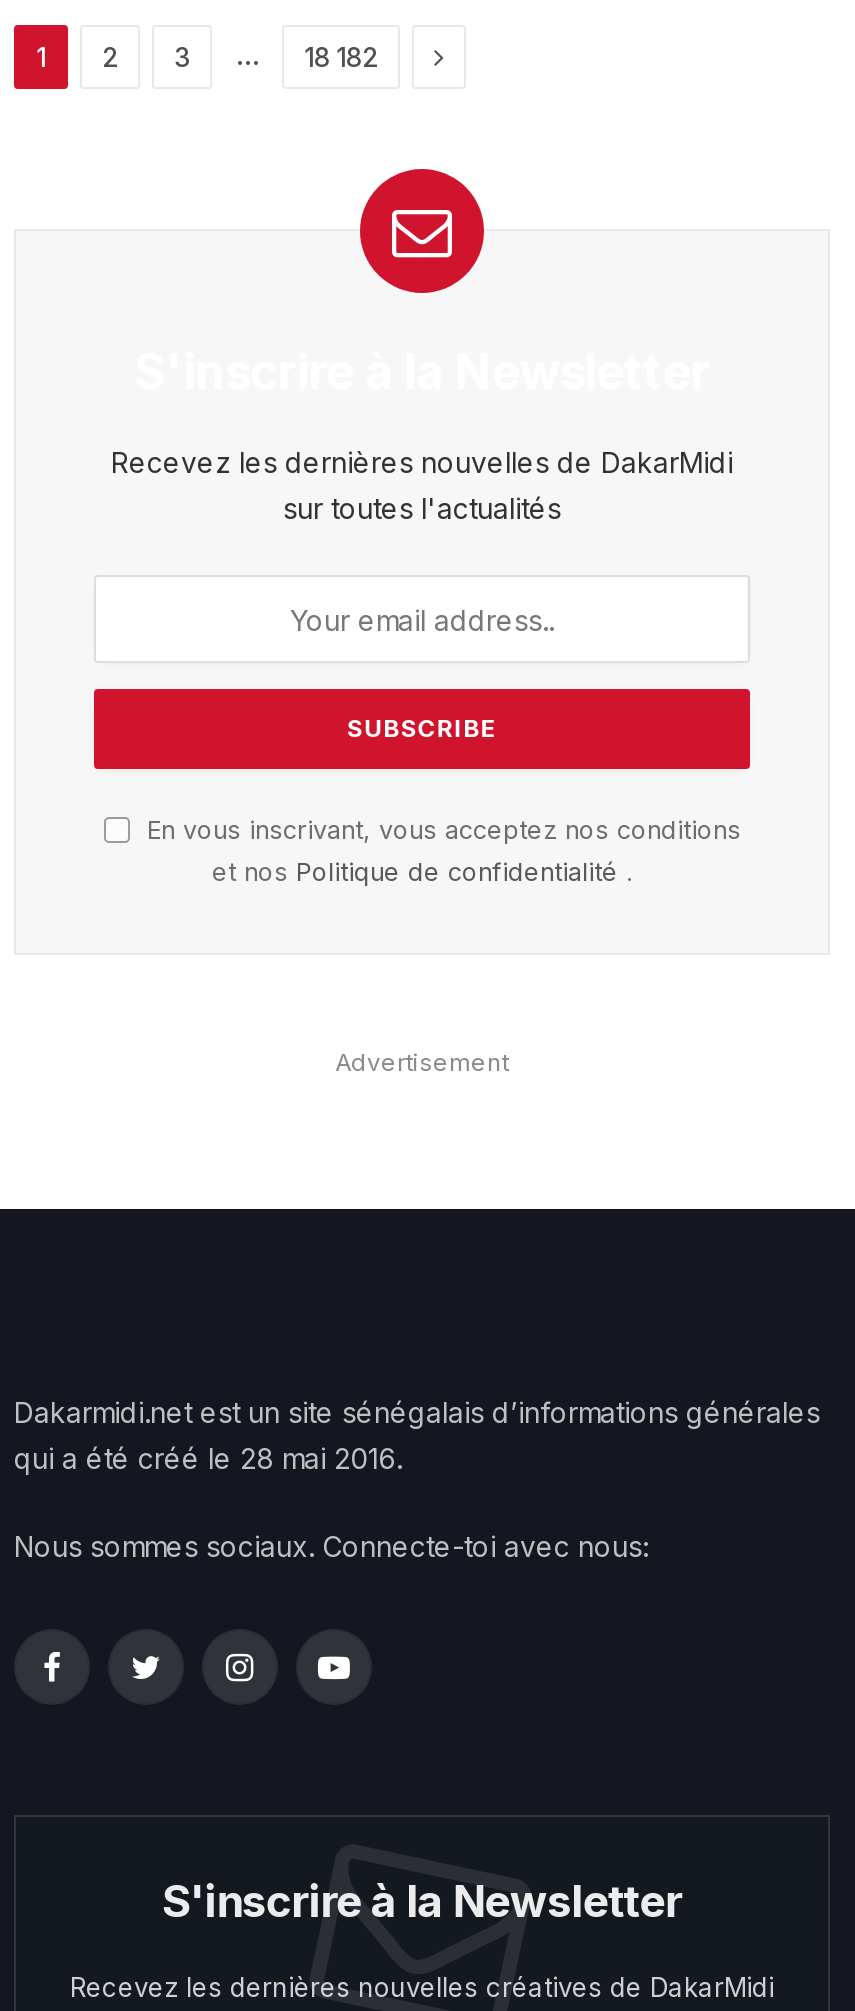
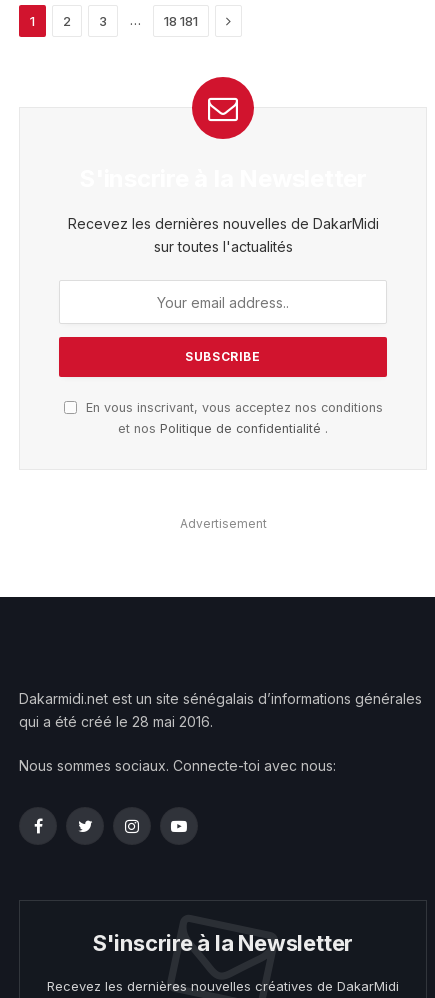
- 18 182
+ 18 181
